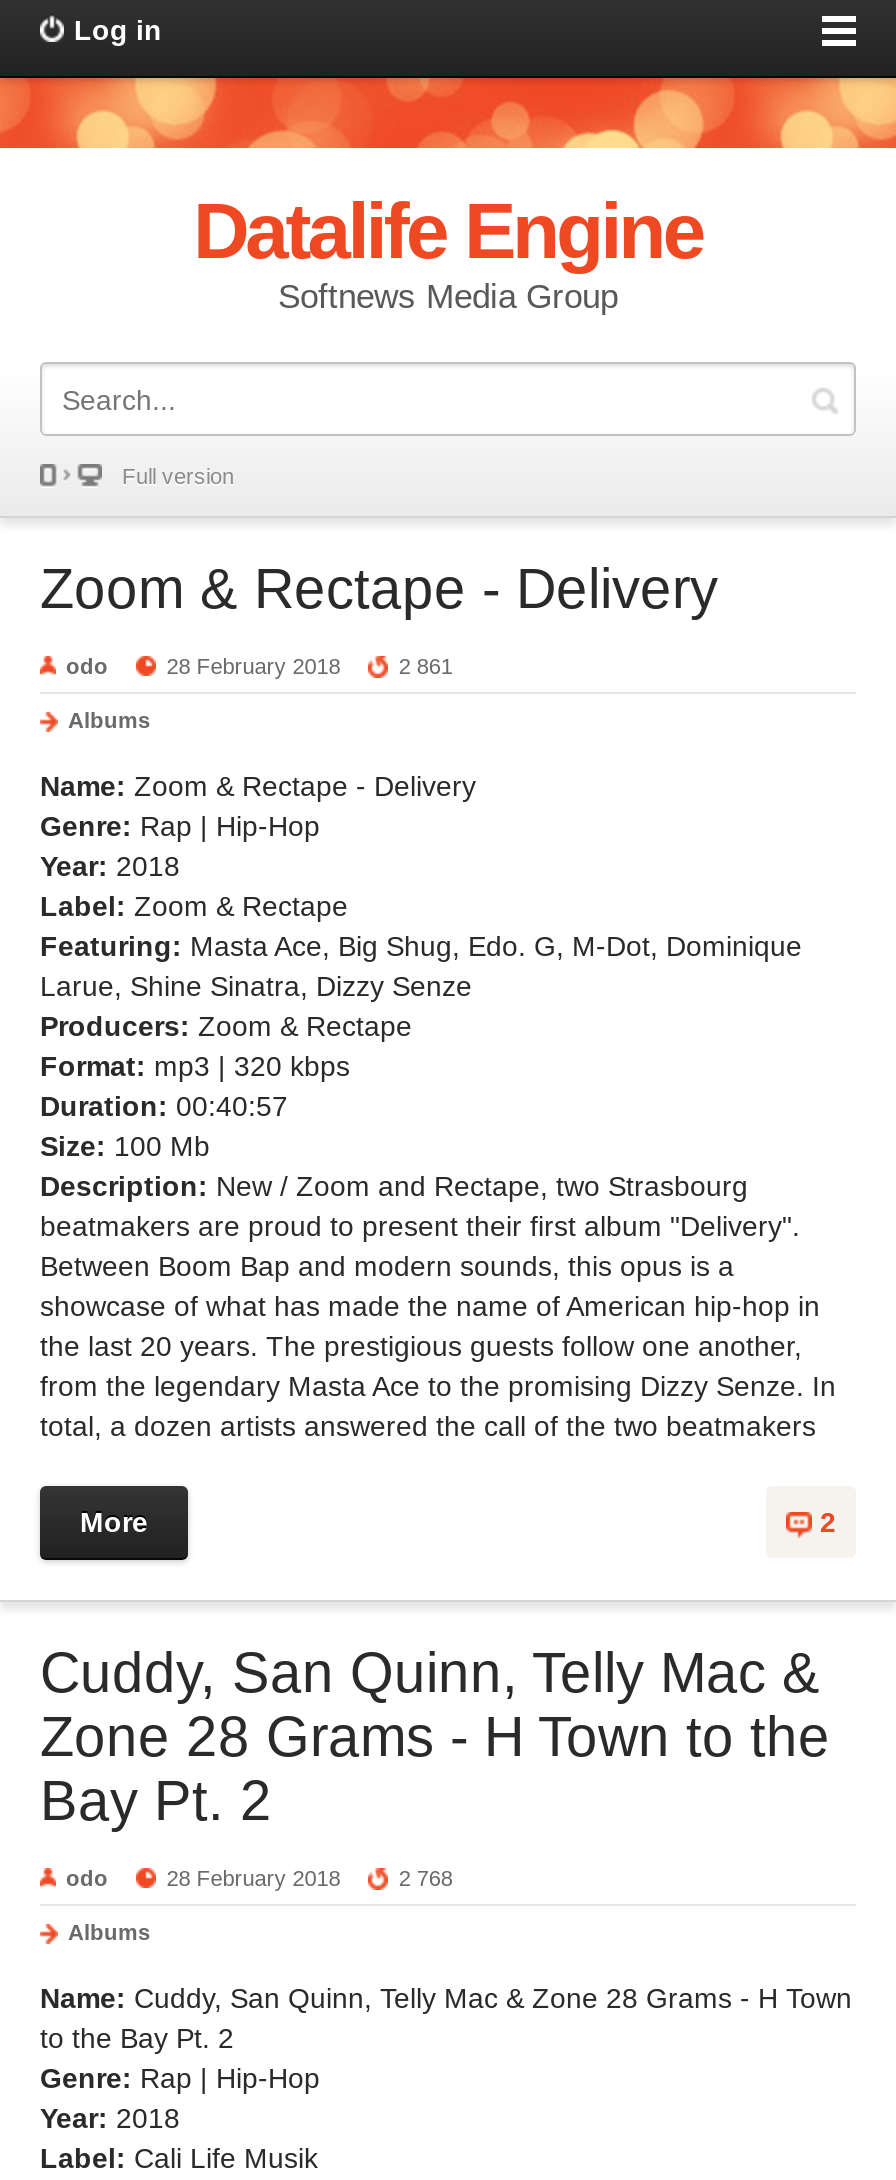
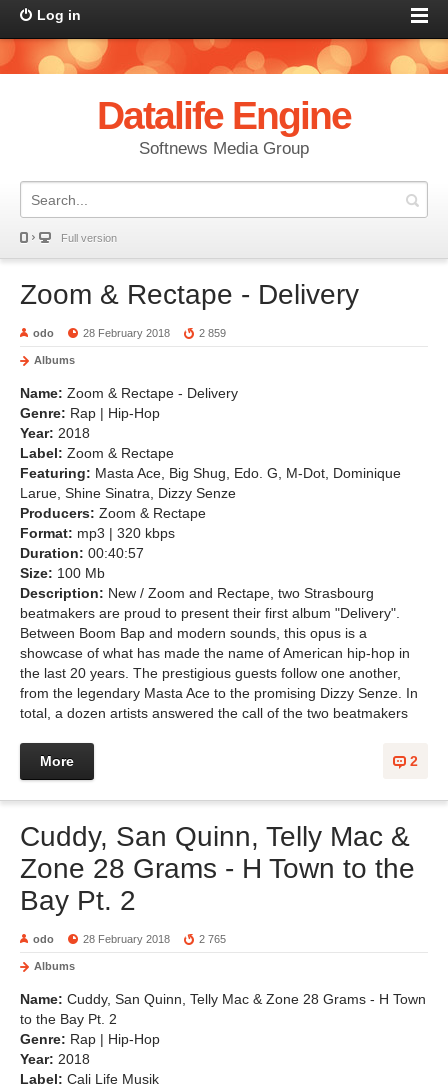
- 2 861
+ 2 859

- 2 768
+ 2 765
